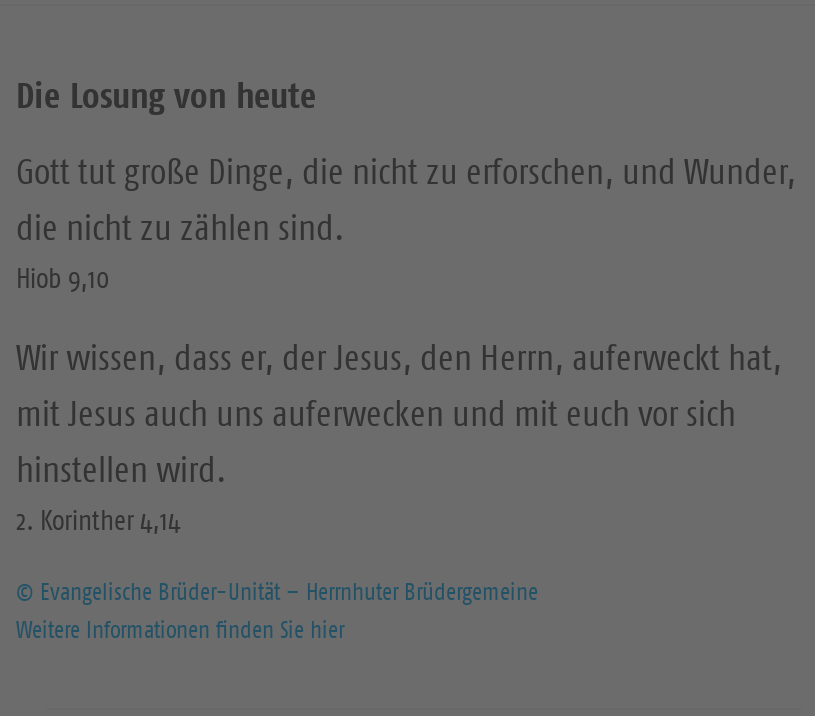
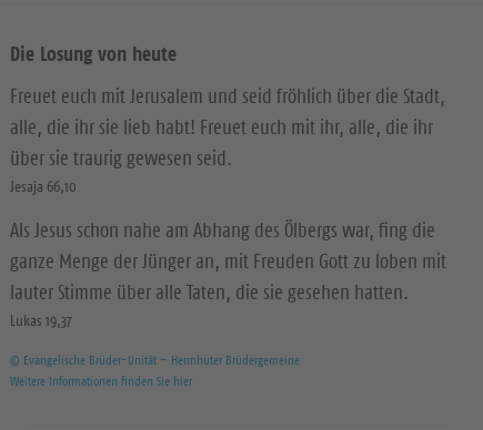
- Gott tut große Dinge, die nicht zu erforschen, und Wunder,
- die nicht zu zählen sind.
- Hiob 9,10
+ Freuet euch mit Jerusalem und seid fröhlich über die Stadt,
+ alle, die ihr sie lieb habt! Freuet euch mit ihr, alle, die ihr
+ über sie traurig gewesen seid.
+ Jesaja 66,10

- Wir wissen, dass er, der Jesus, den Herrn, auferweckt hat,
- mit Jesus auch uns auferwecken und mit euch vor sich
- hinstellen wird.
- 2. Korinther 4,14
+ Als Jesus schon nahe am Abhang des Ölbergs war, fing die
+ ganze Menge der Jünger an, mit Freuden Gott zu loben mit
+ lauter Stimme über alle Taten, die sie gesehen hatten.
+ Lukas 19,37
